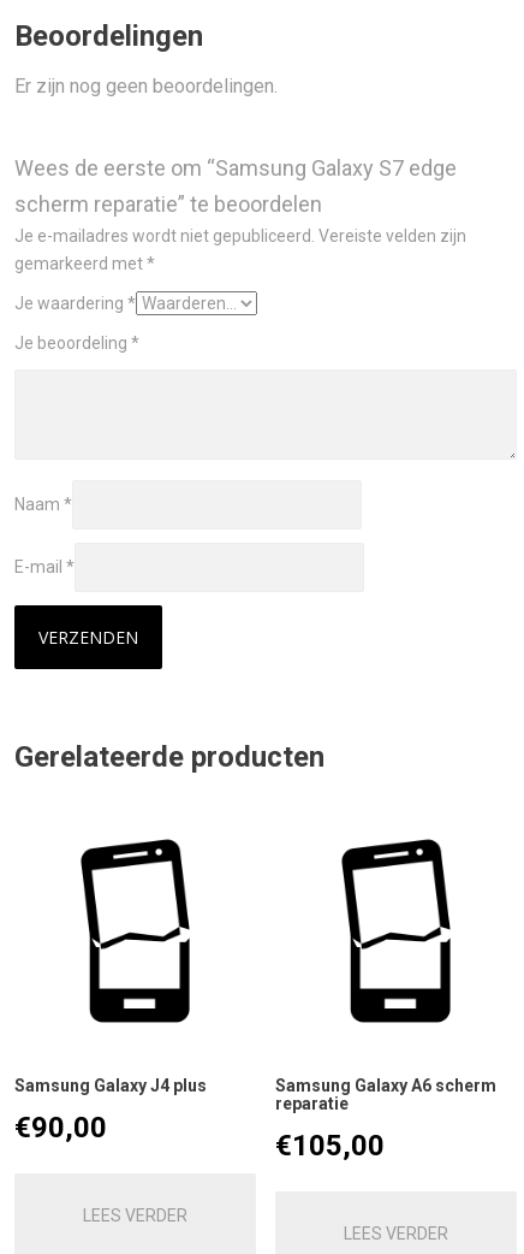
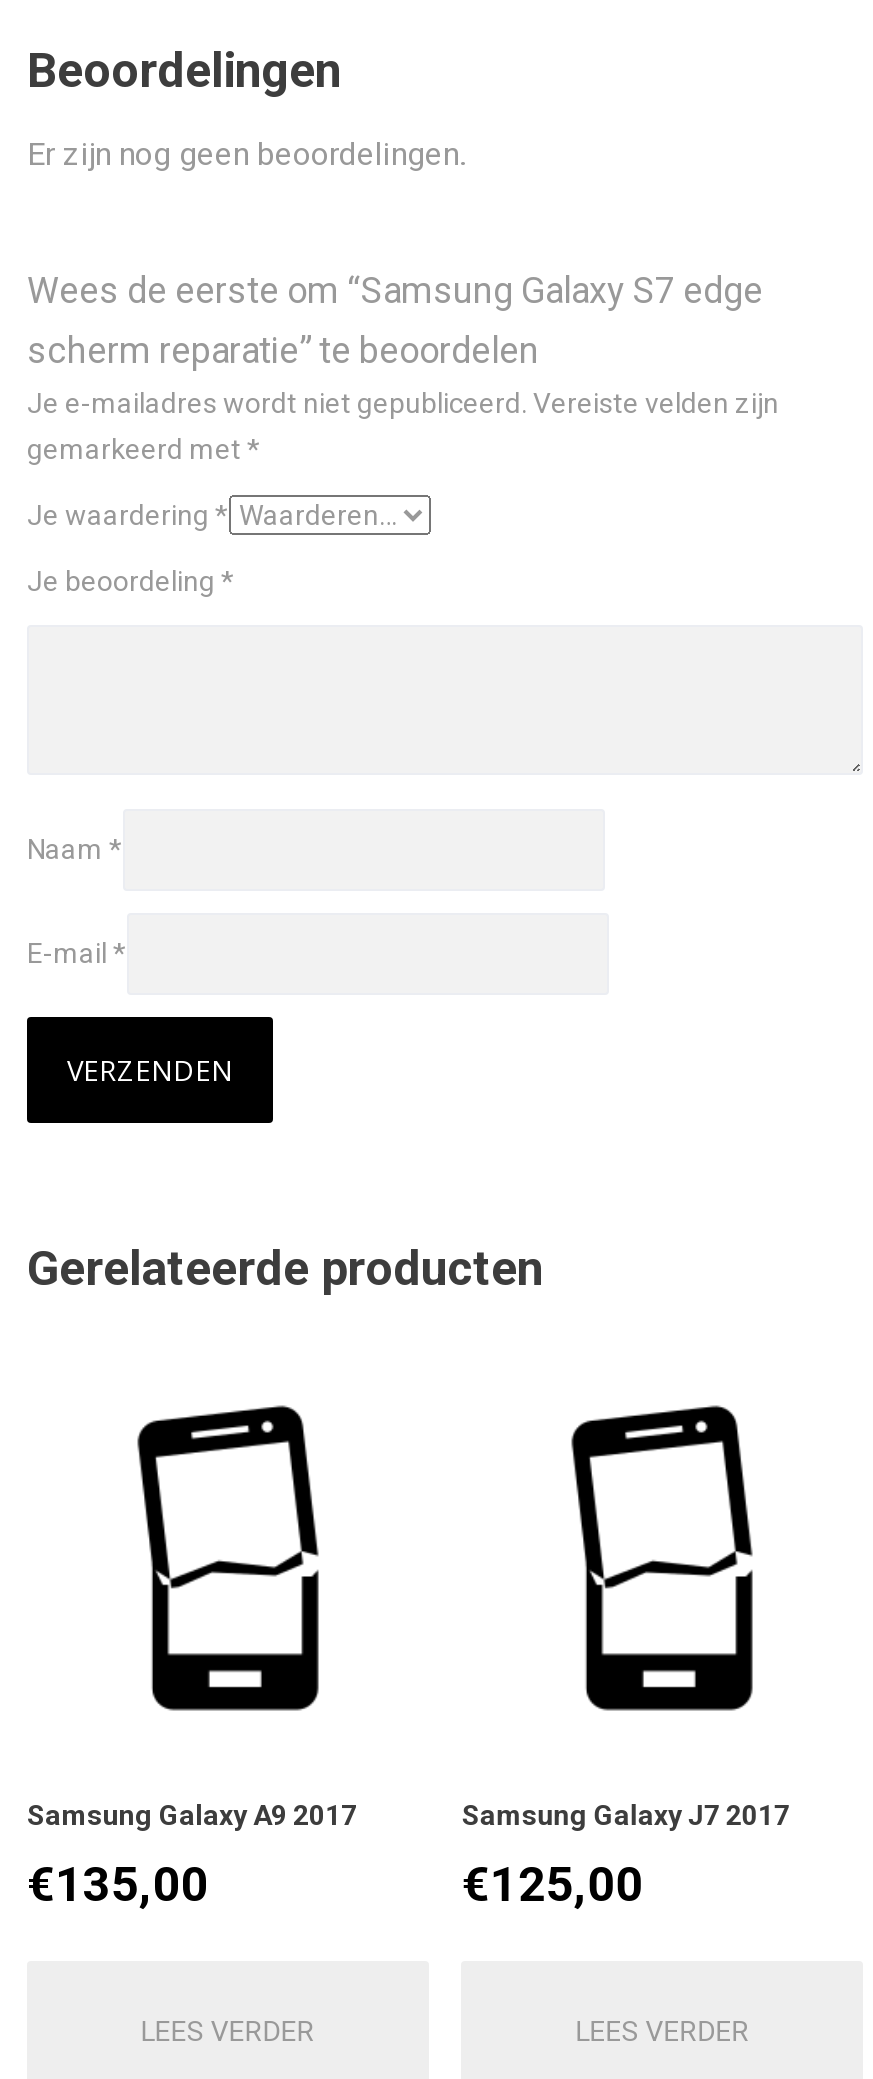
- Samsung Galaxy J4 plus
+ Samsung Galaxy A9 2017

- Samsung Galaxy A6 scherm
- reparatie
+ Samsung Galaxy J7 2017

- €90,00
+ €135,00

- €105,00
+ €125,00
